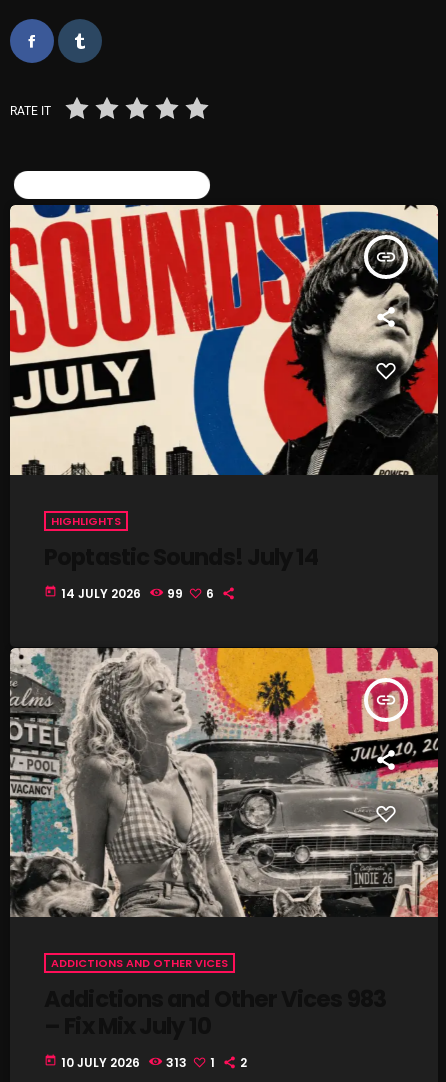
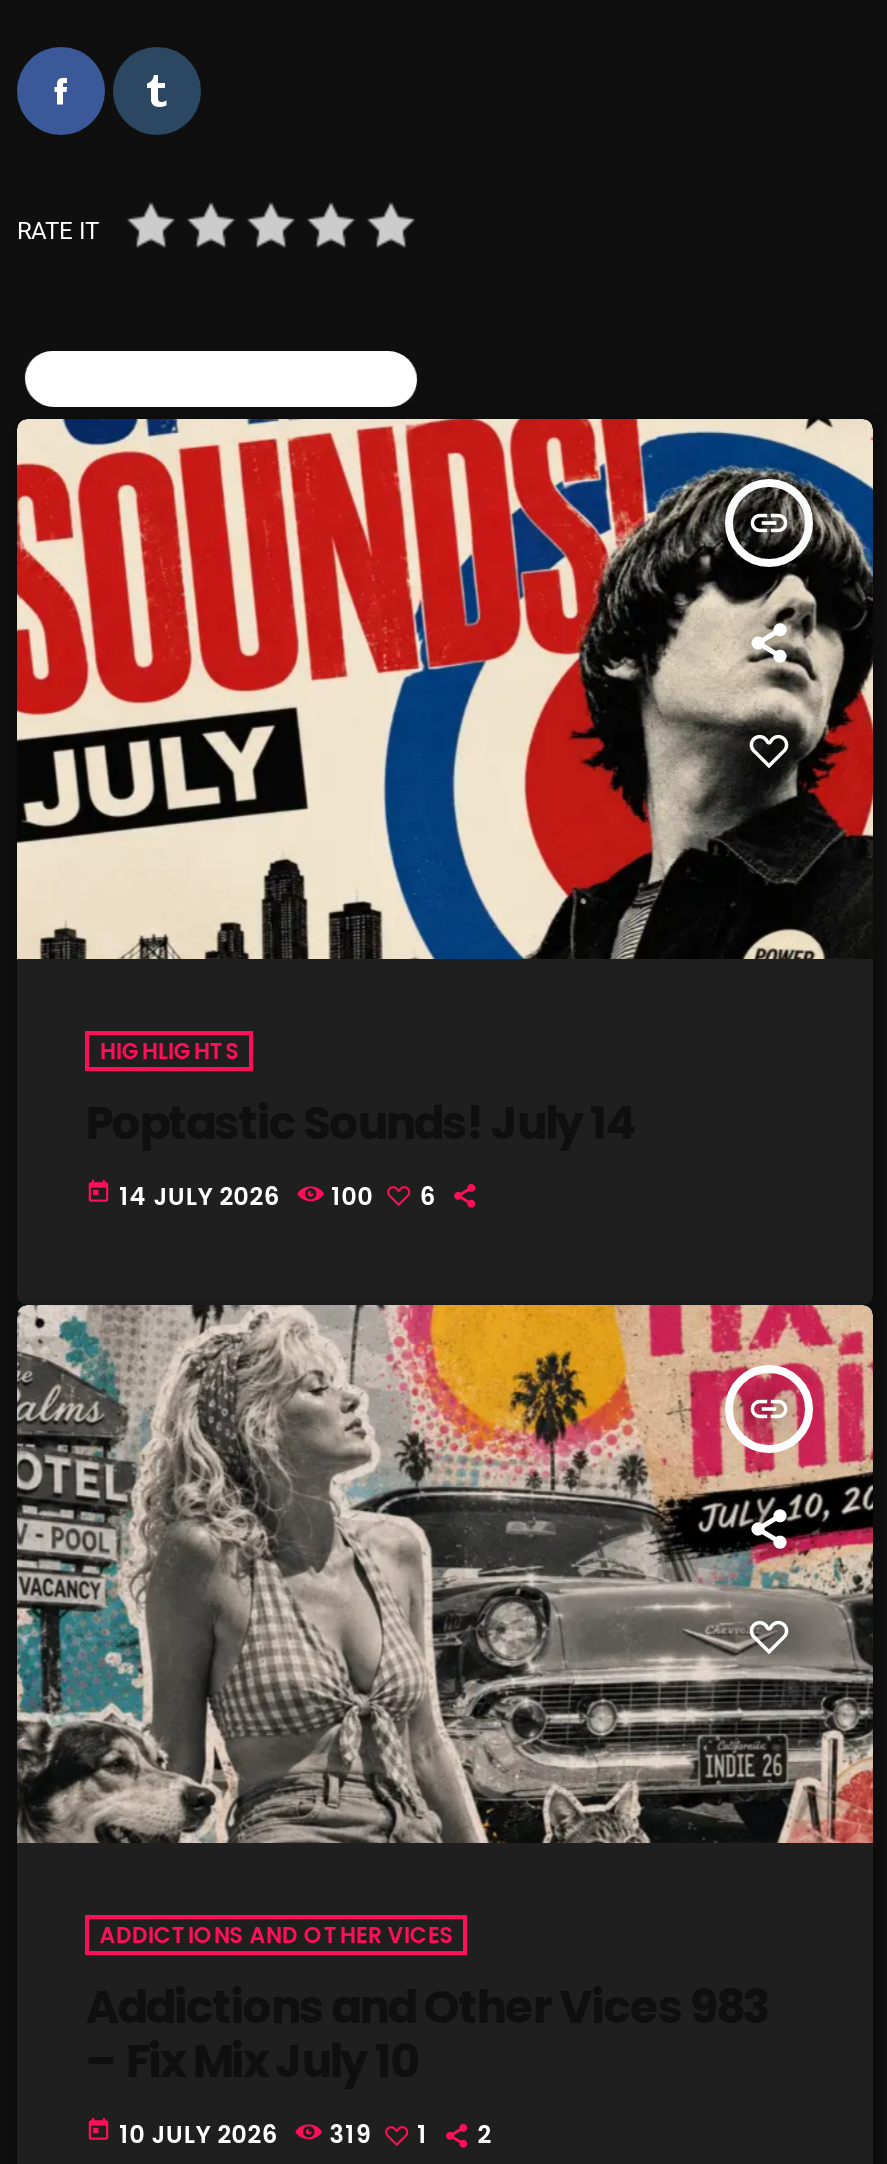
- 99
+ 100

- 313
+ 319
